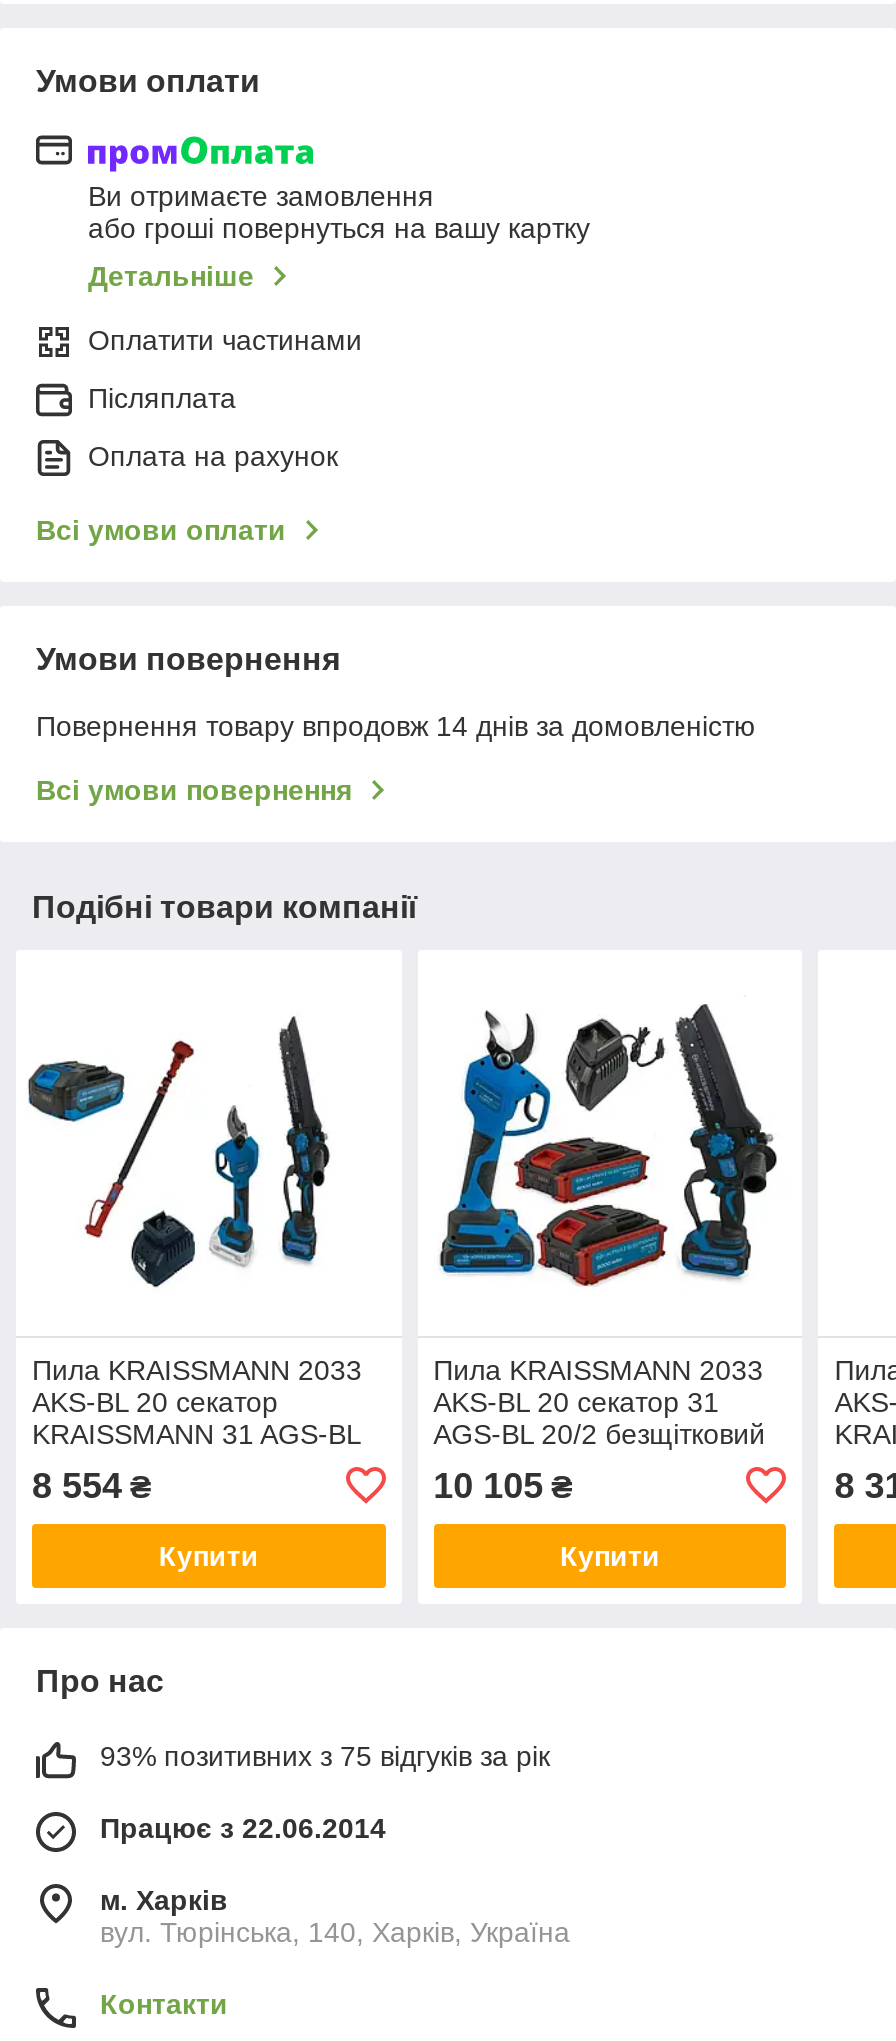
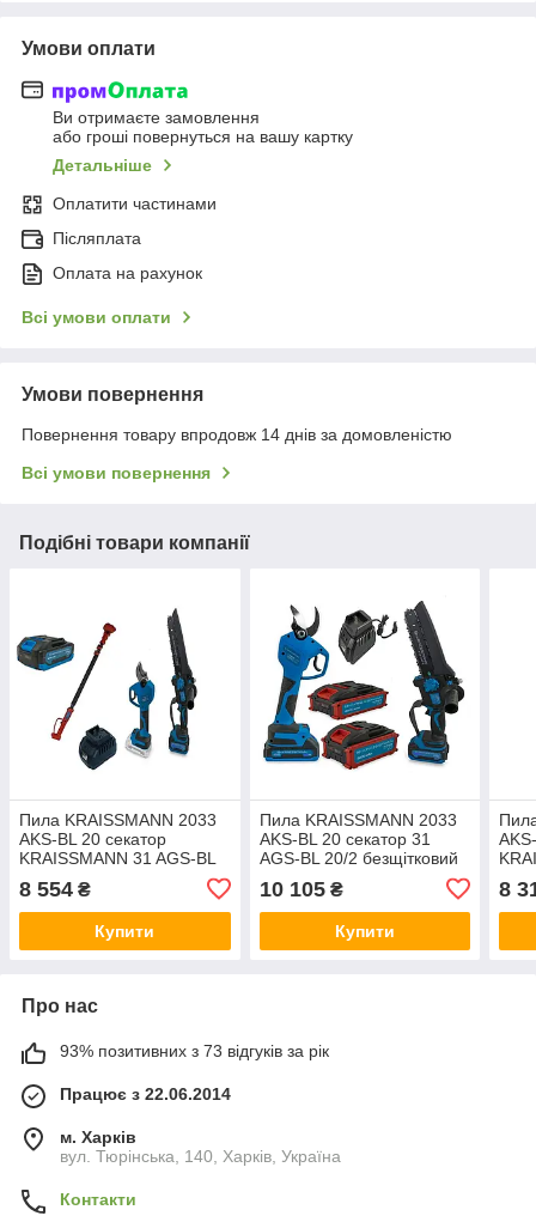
- 93% позитивних з 75 відгуків за рік
+ 93% позитивних з 73 відгуків за рік
